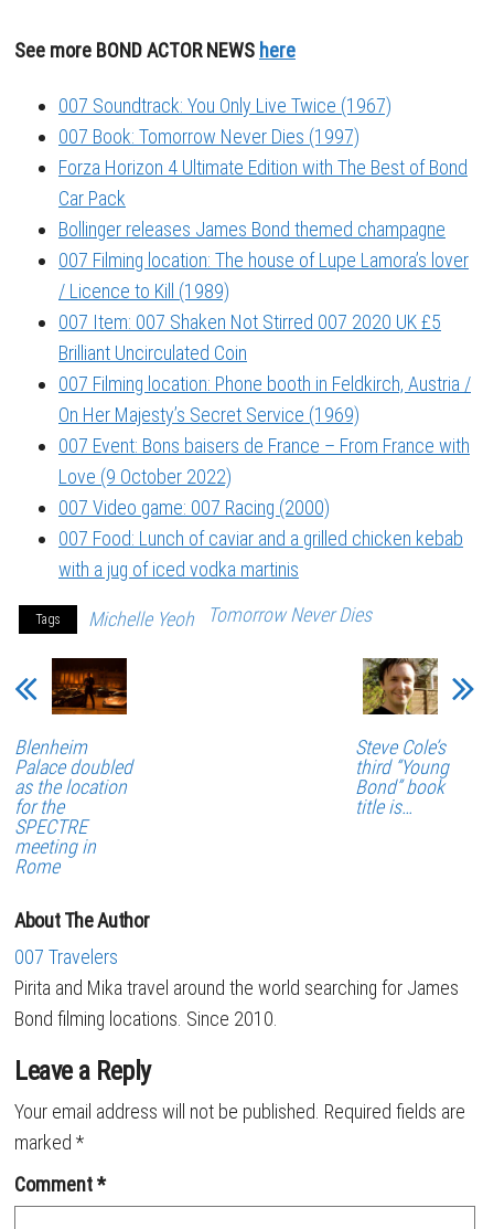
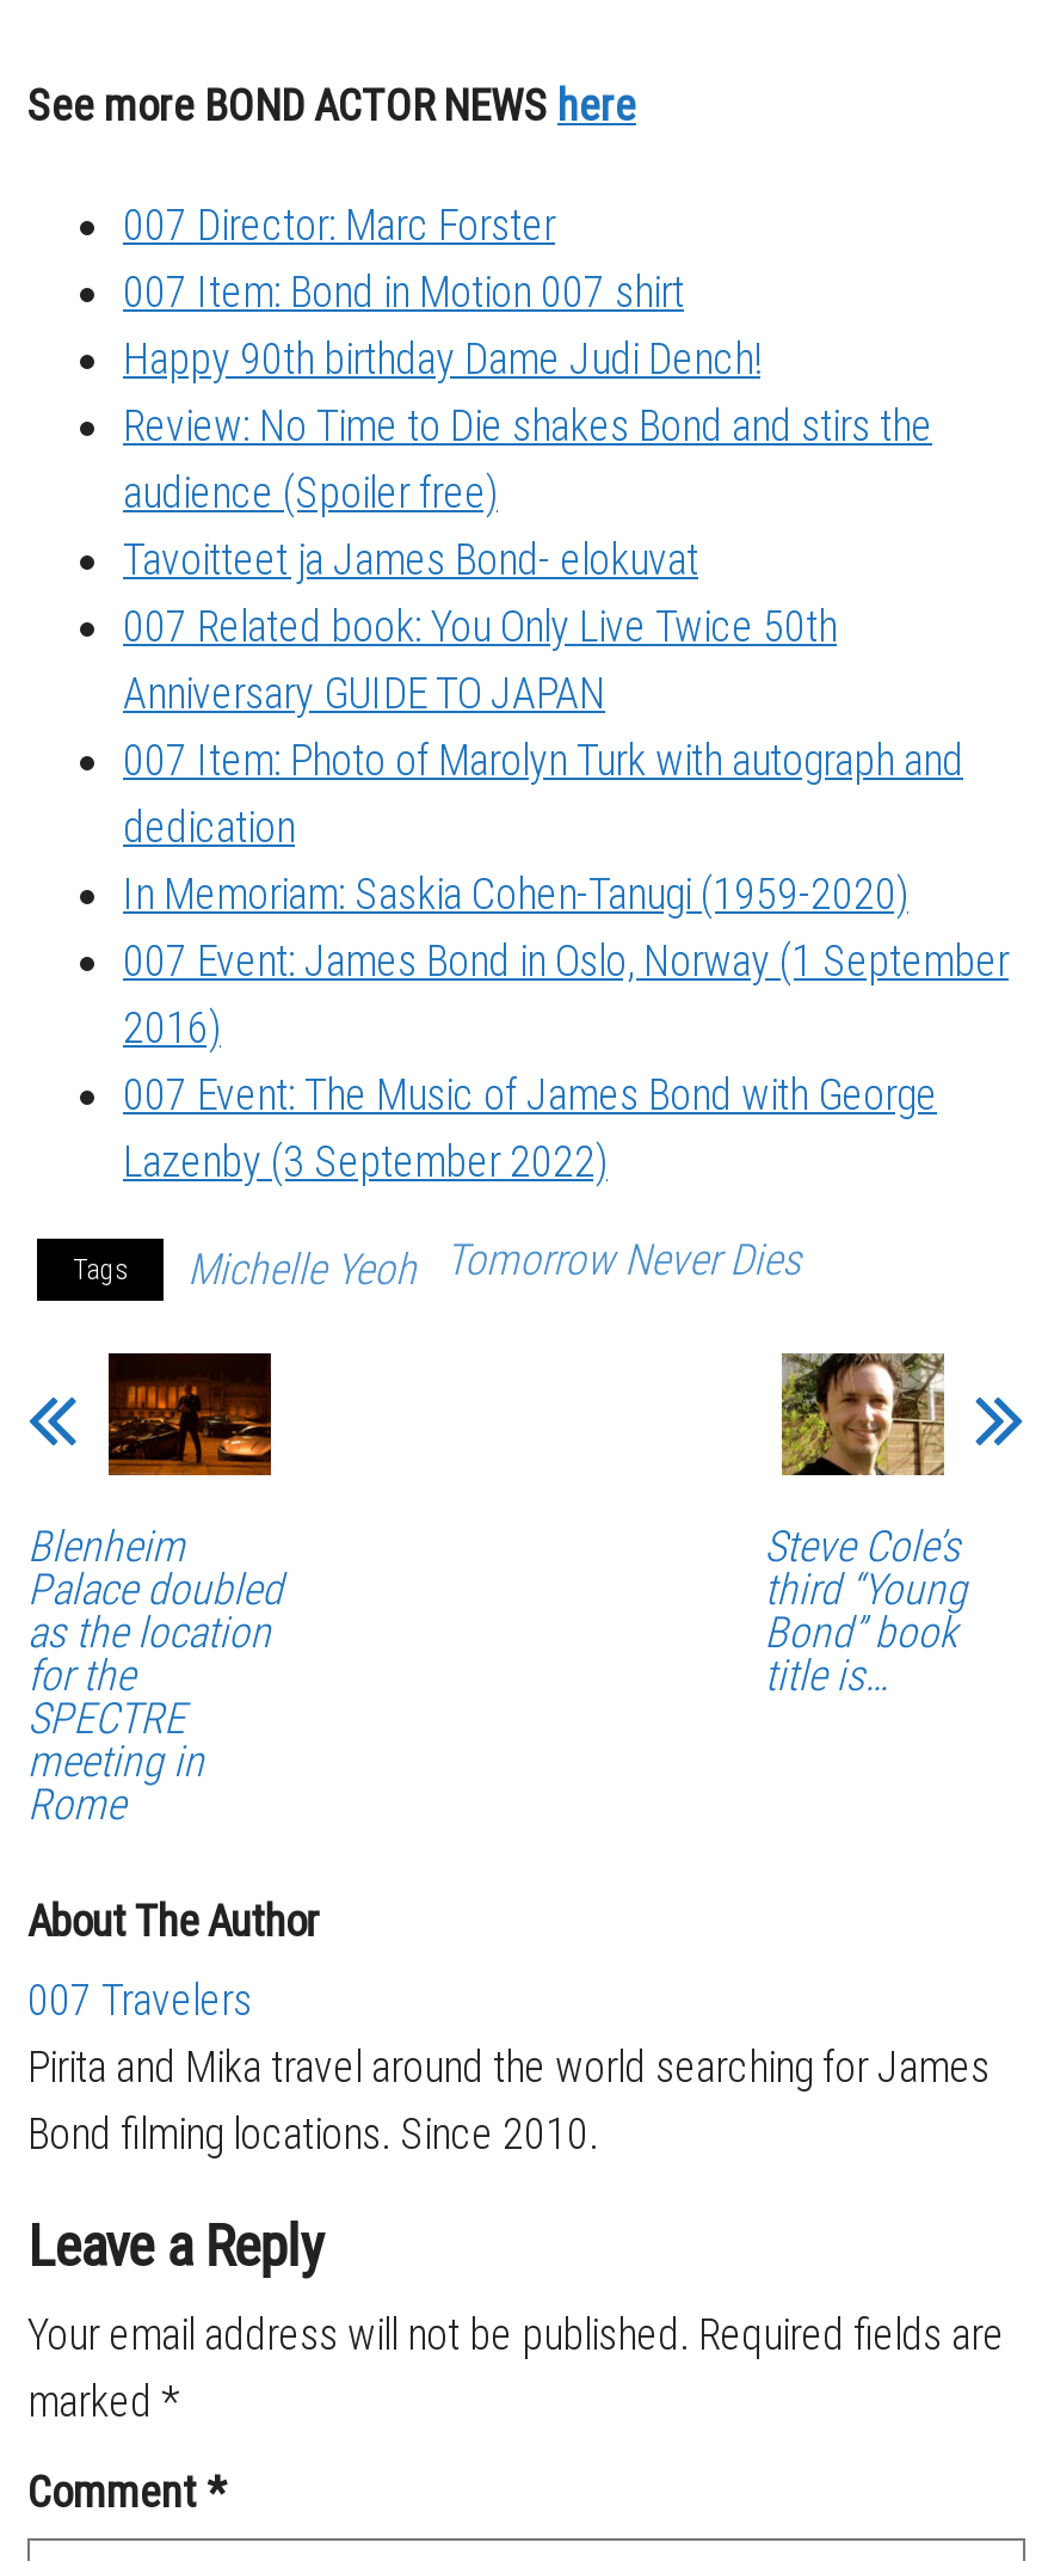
- 007 Soundtrack: You Only Live Twice (1967)
- 007 Book: Tomorrow Never Dies (1997)
- Forza Horizon 4 Ultimate Edition with The Best of Bond
- Car Pack
- Bollinger releases James Bond themed champagne
- 007 Filming location: The house of Lupe Lamora’s lover
- / Licence to Kill (1989)
- 007 Item: 007 Shaken Not Stirred 007 2020 UK £5
- Brilliant Uncirculated Coin
- 007 Filming location: Phone booth in Feldkirch, Austria /
- On Her Majesty’s Secret Service (1969)
- 007 Event: Bons baisers de France – From France with
- Love (9 October 2022)
- 007 Video game: 007 Racing (2000)
- 007 Food: Lunch of caviar and a grilled chicken kebab
- with a jug of iced vodka martinis
+ 007 Director: Marc Forster
+ 007 Item: Bond in Motion 007 shirt
+ Happy 90th birthday Dame Judi Dench!
+ Review: No Time to Die shakes Bond and stirs the
+ audience (Spoiler free)
+ Tavoitteet ja James Bond- elokuvat
+ 007 Related book: You Only Live Twice 50th
+ Anniversary GUIDE TO JAPAN
+ 007 Item: Photo of Marolyn Turk with autograph and
+ dedication
+ In Memoriam: Saskia Cohen-Tanugi (1959-2020)
+ 007 Event: James Bond in Oslo, Norway (1 September
+ 2016)
+ 007 Event: The Music of James Bond with George
+ Lazenby (3 September 2022)
